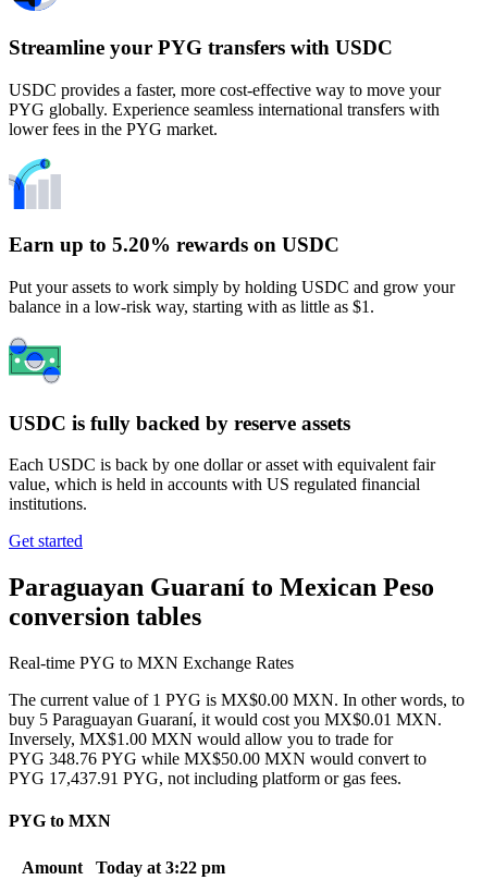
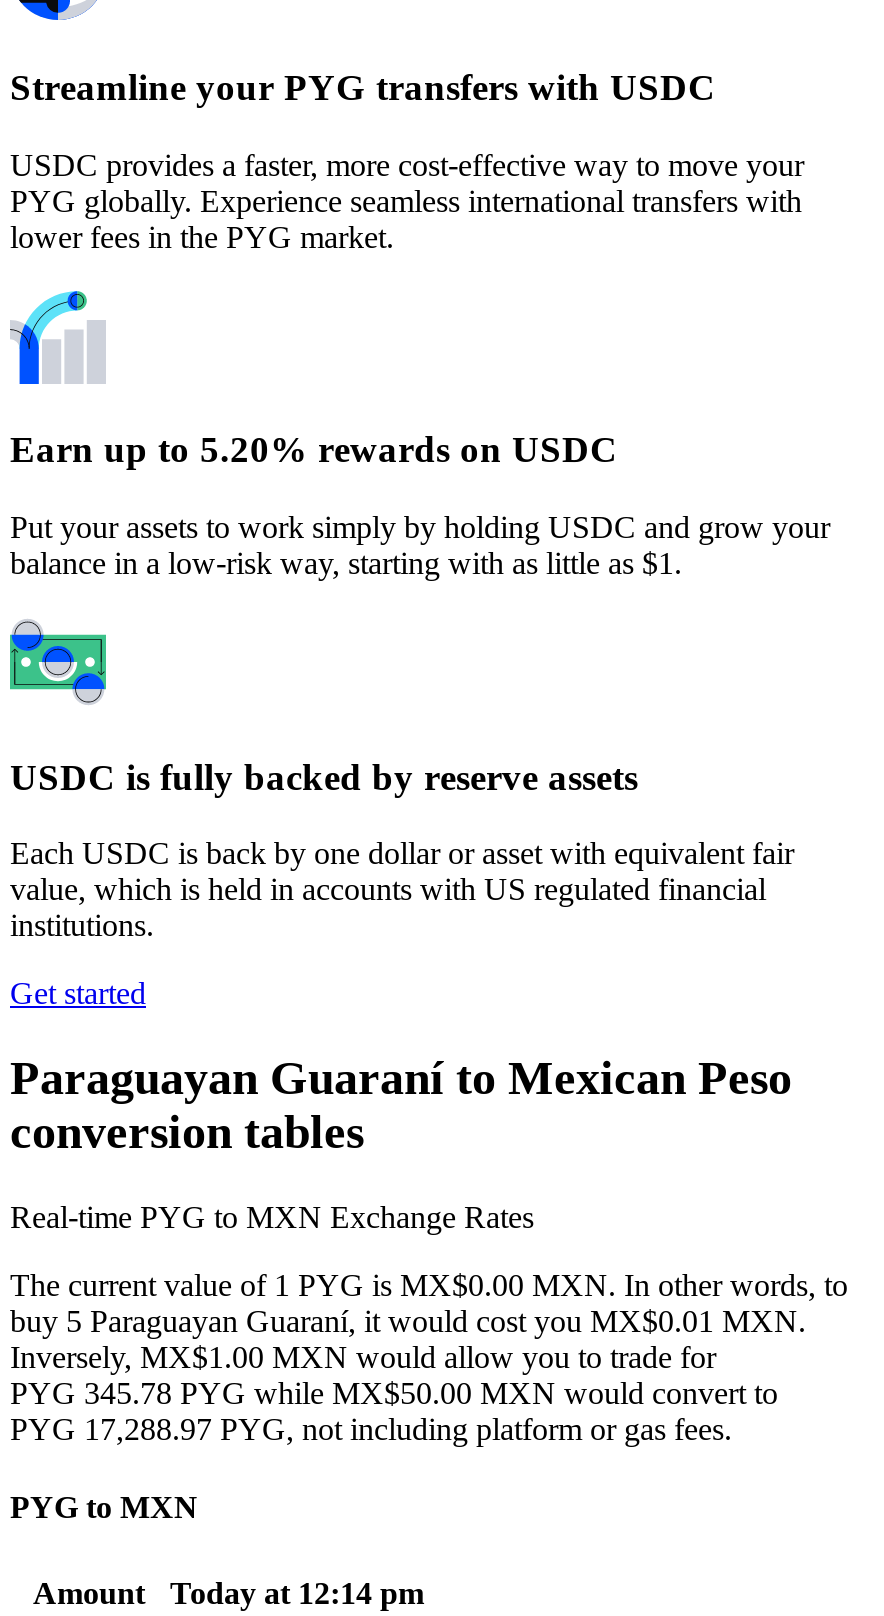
- PYG 348.76 PYG while MX$50.00 MXN would convert to
+ PYG 345.78 PYG while MX$50.00 MXN would convert to

- PYG 17,437.91 PYG, not including platform or gas fees.
+ PYG 17,288.97 PYG, not including platform or gas fees.

- Amount Today at 3:22 pm
+ Amount Today at 12:14 pm
